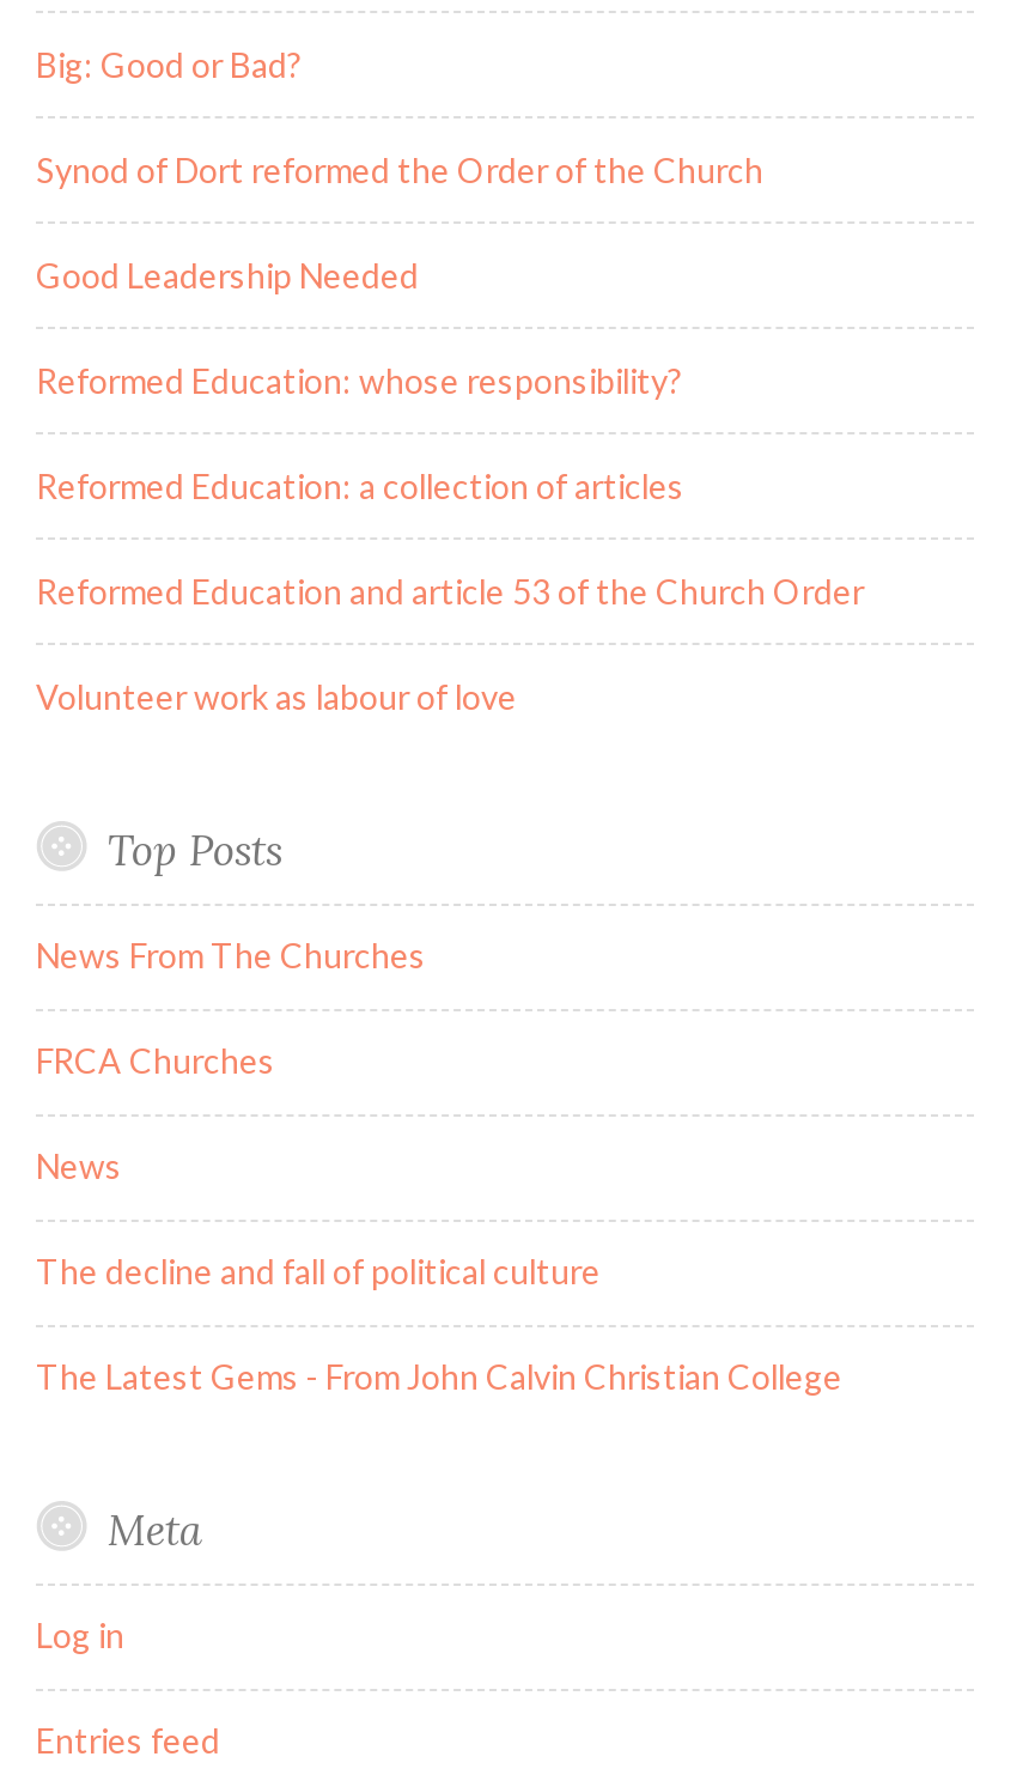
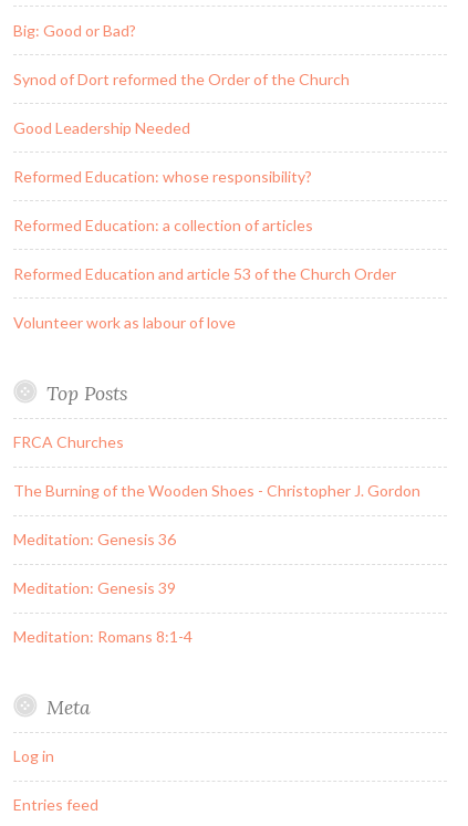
- News From The Churches

moved up: FRCA Churches

- News
- The decline and fall of political culture
- The Latest Gems - From John Calvin Christian College
+ The Burning of the Wooden Shoes - Christopher J. Gordon
+ Meditation: Genesis 36
+ Meditation: Genesis 39
+ Meditation: Romans 8:1-4
